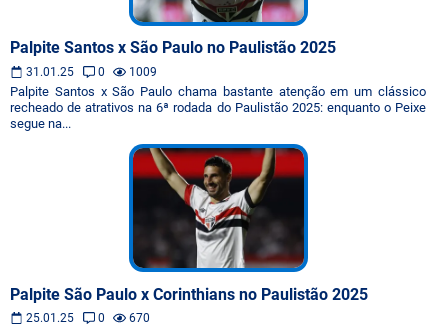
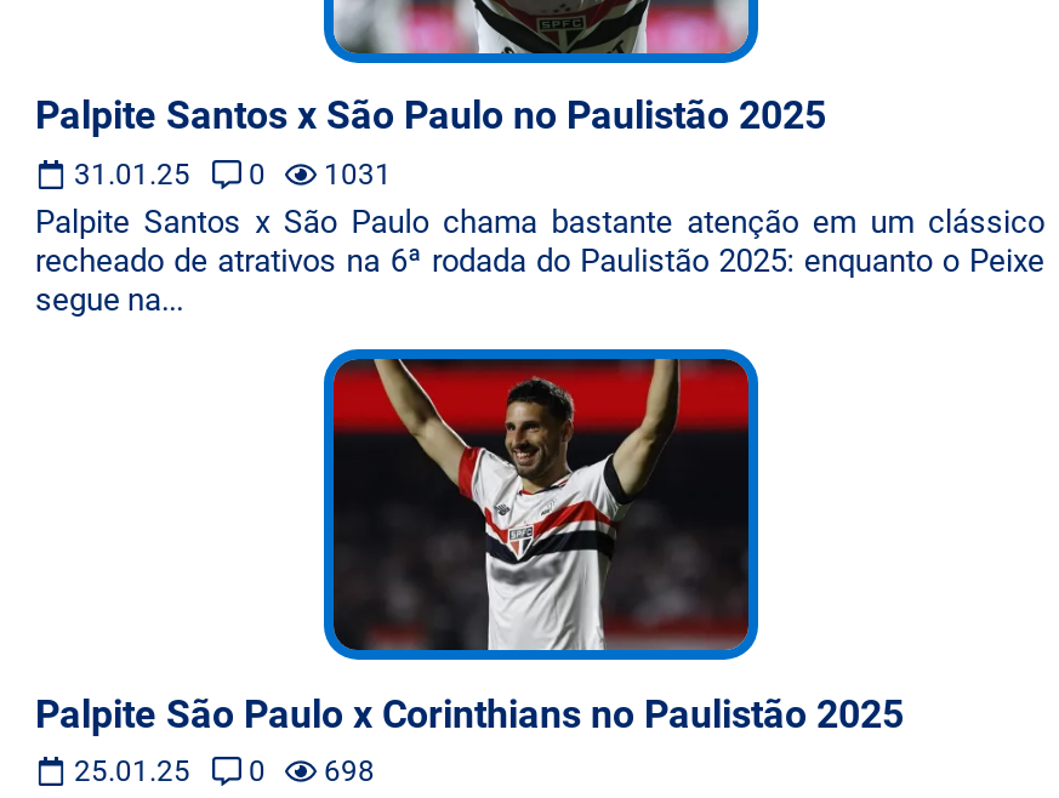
- 31.01.25 0 1009
+ 31.01.25 0 1031

- 25.01.25 0 670
+ 25.01.25 0 698
